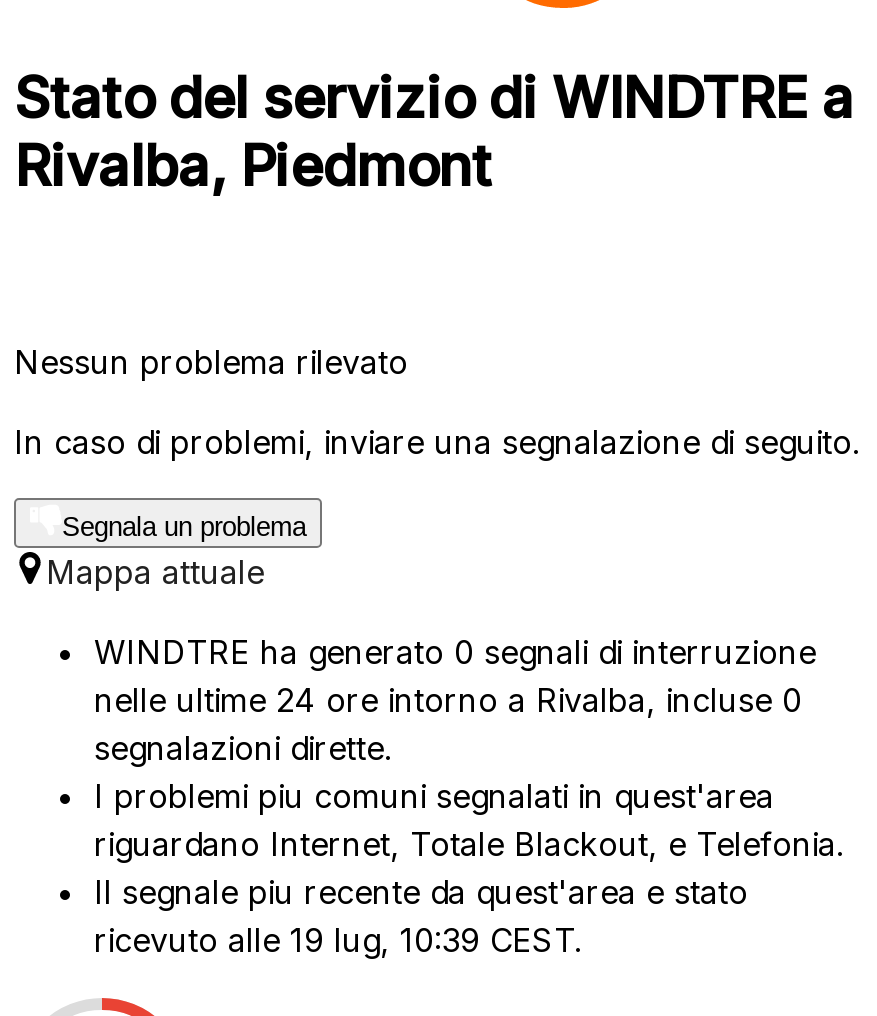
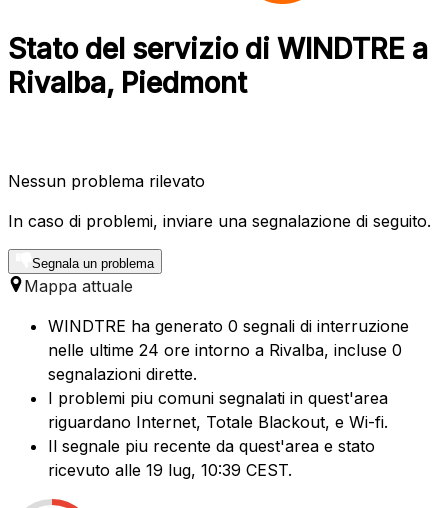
- riguardano Internet, Totale Blackout, e Telefonia.
+ riguardano Internet, Totale Blackout, e Wi-fi.
